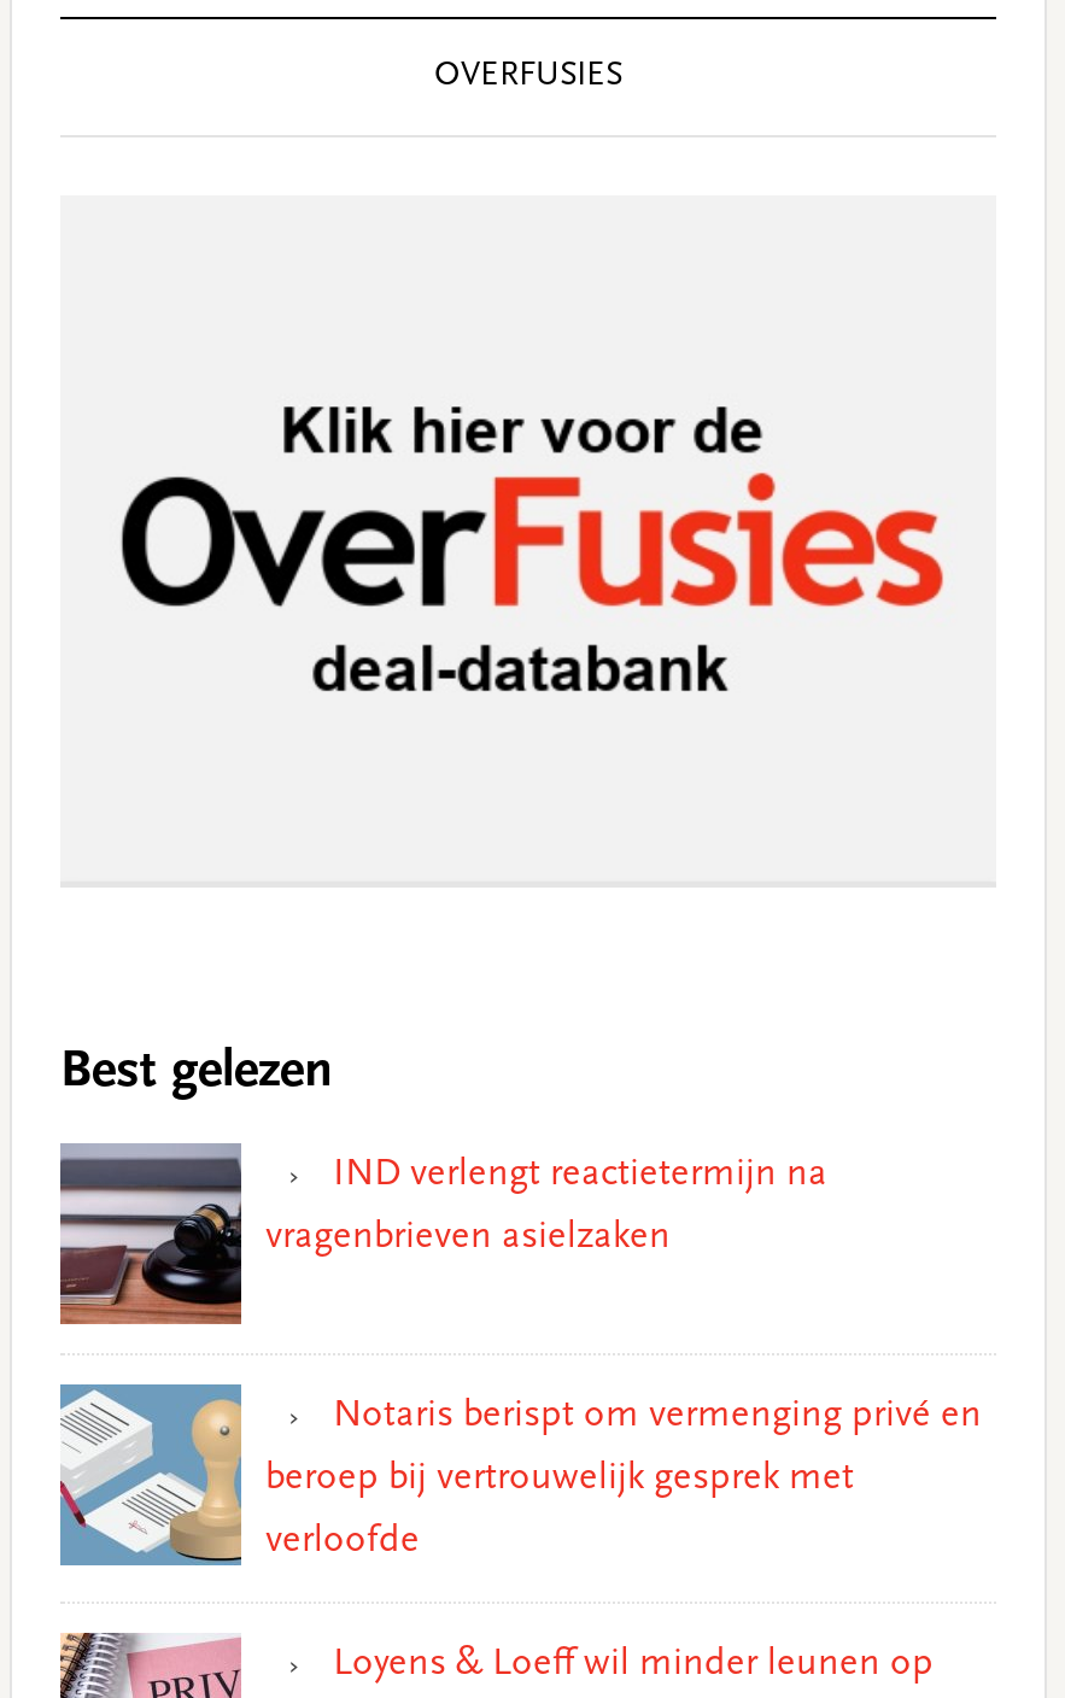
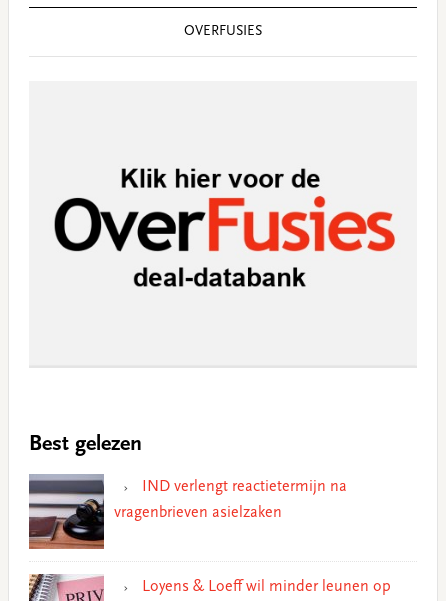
- [image]
- Notaris berispt om vermenging privé en
- beroep bij vertrouwelijk gesprek met
- verloofde
